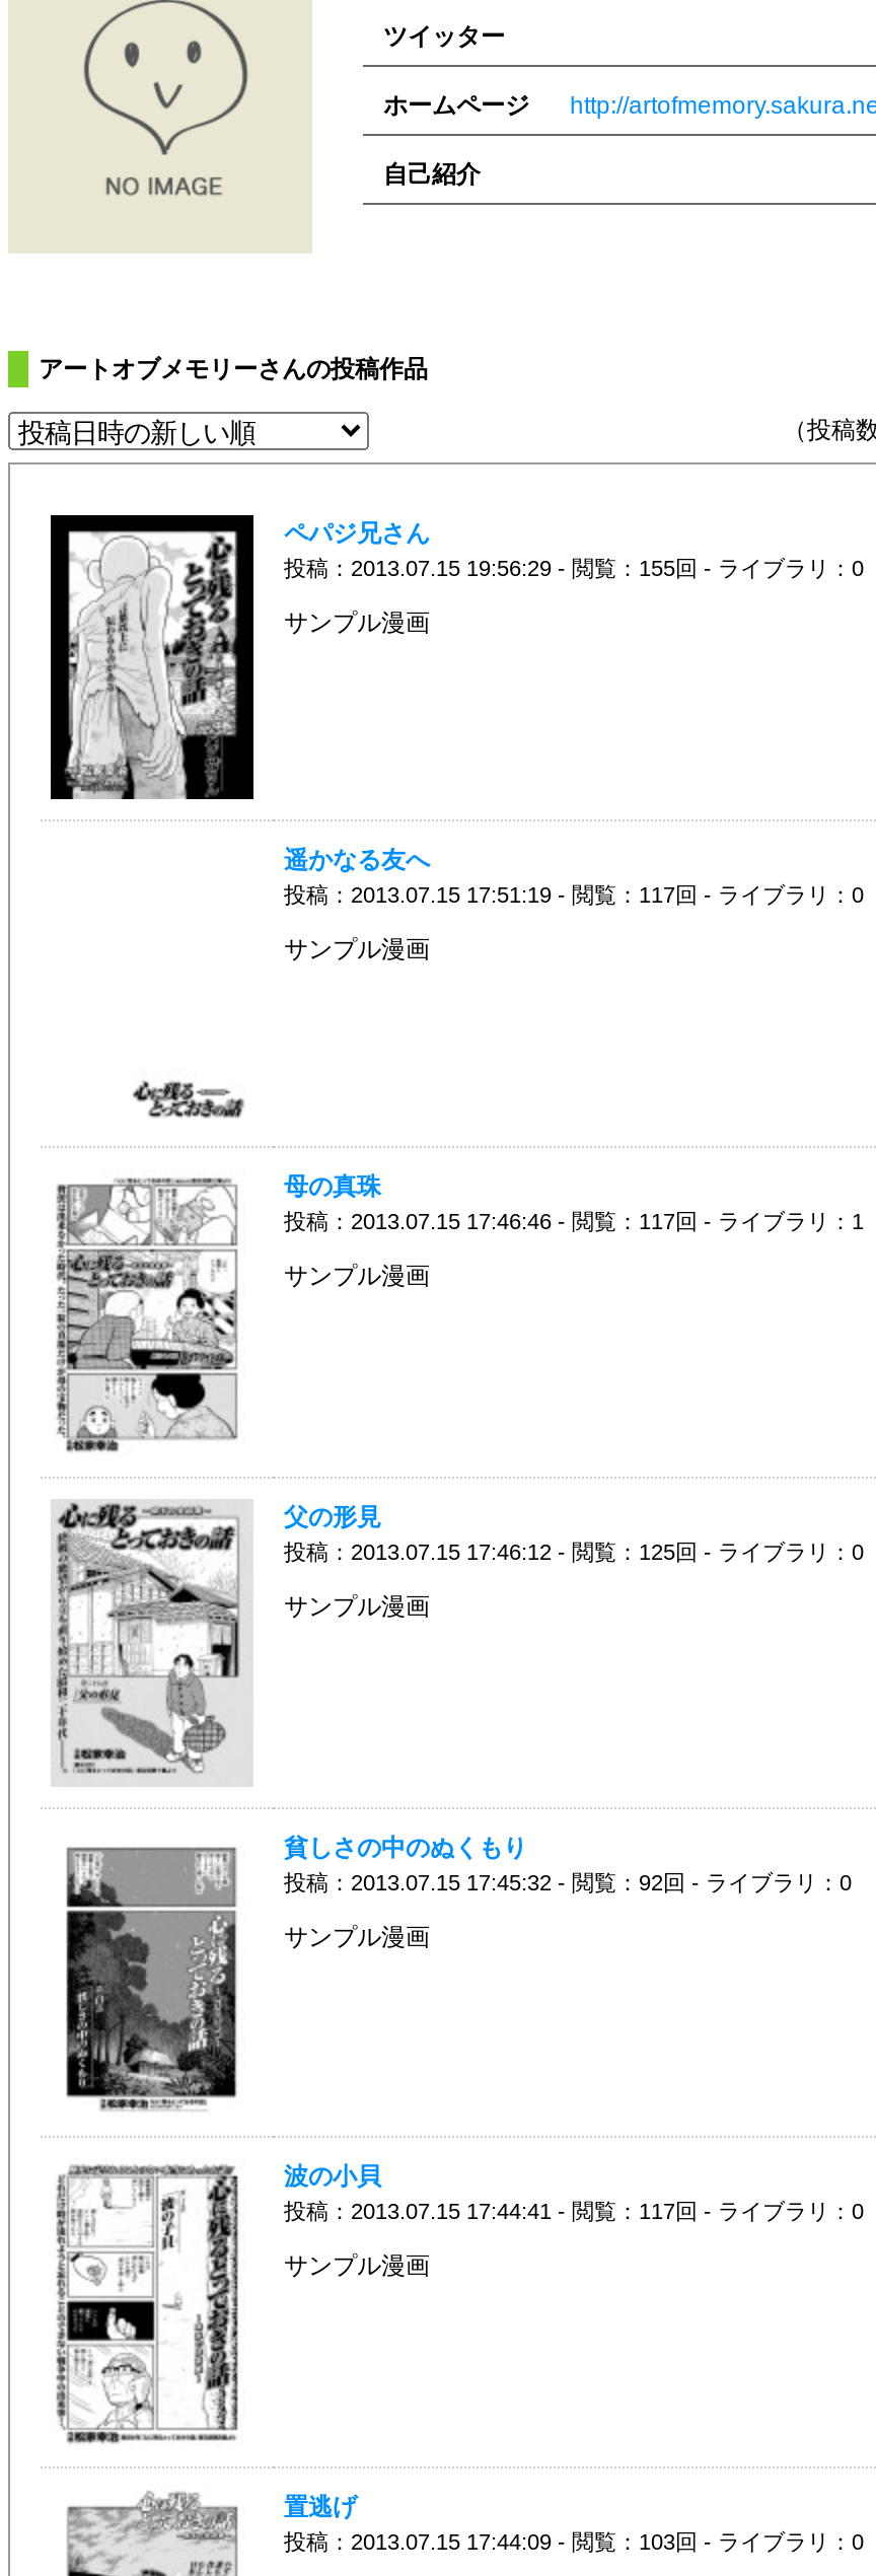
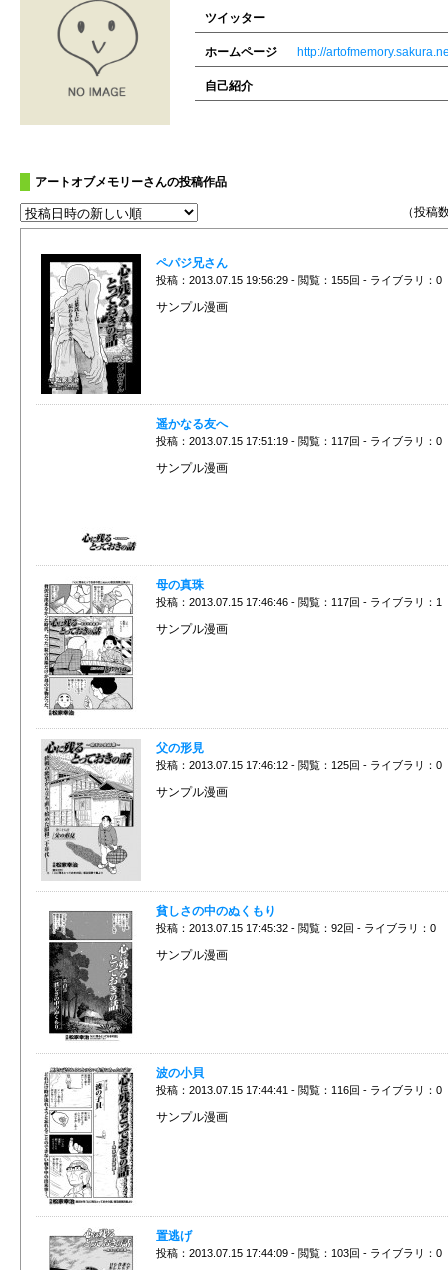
- 投稿：2013.07.15 17:44:41 - 閲覧：117回 - ライブラリ：0
+ 投稿：2013.07.15 17:44:41 - 閲覧：116回 - ライブラリ：0
